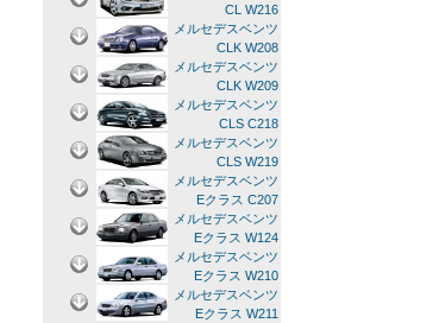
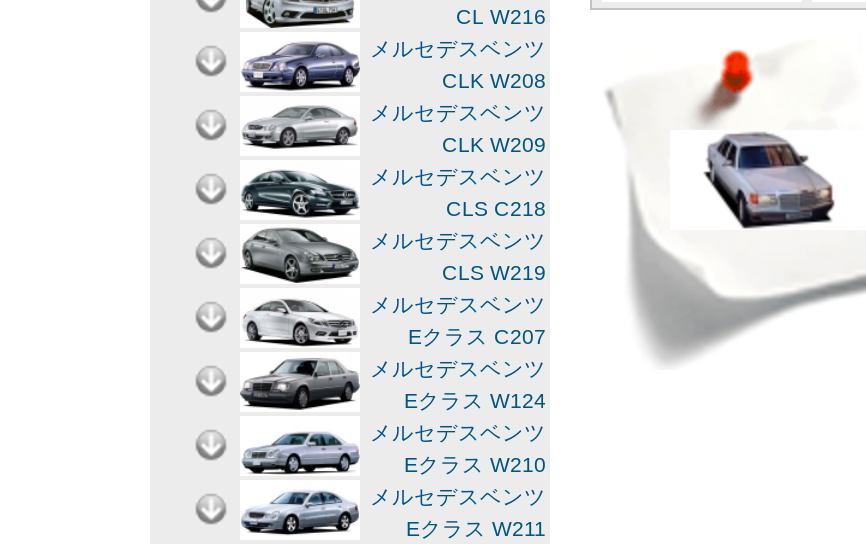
+ [image]
